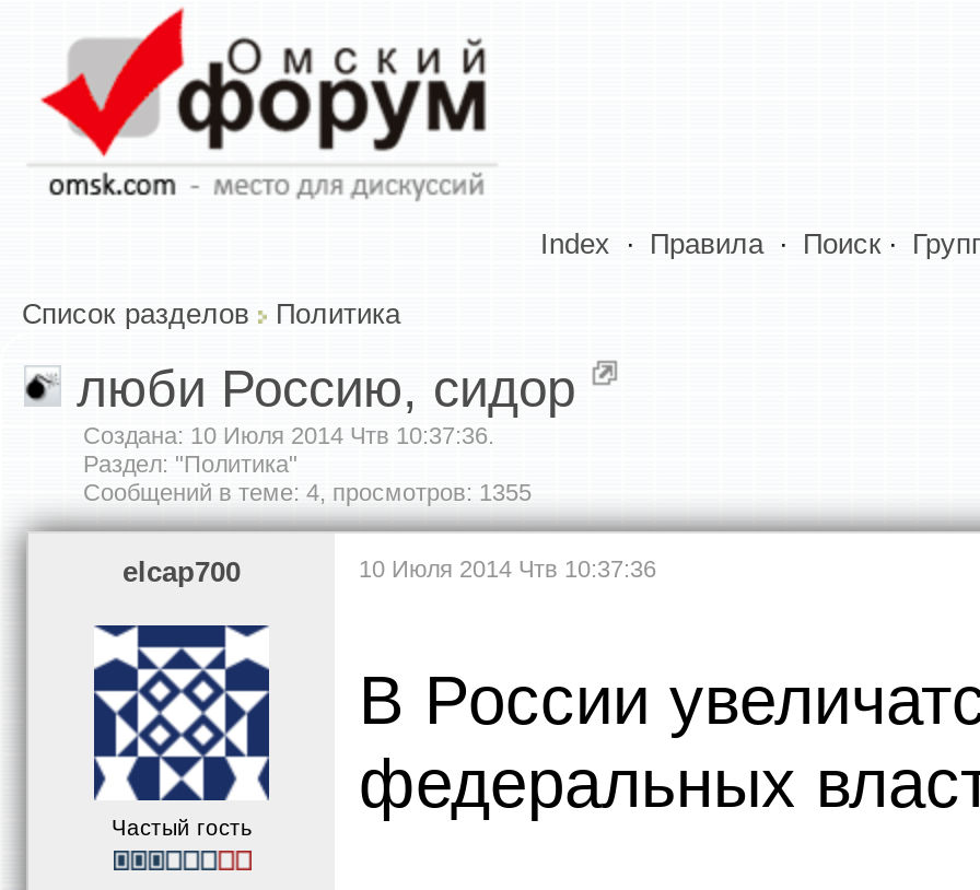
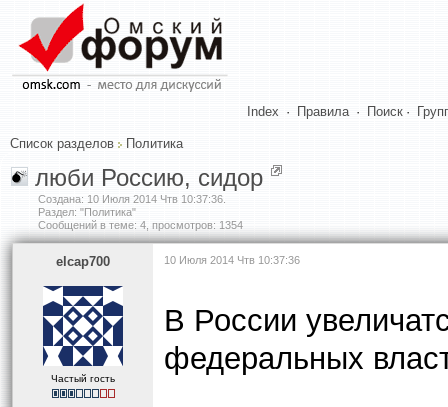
- Сообщений в теме: 4, просмотров: 1355
+ Сообщений в теме: 4, просмотров: 1354
